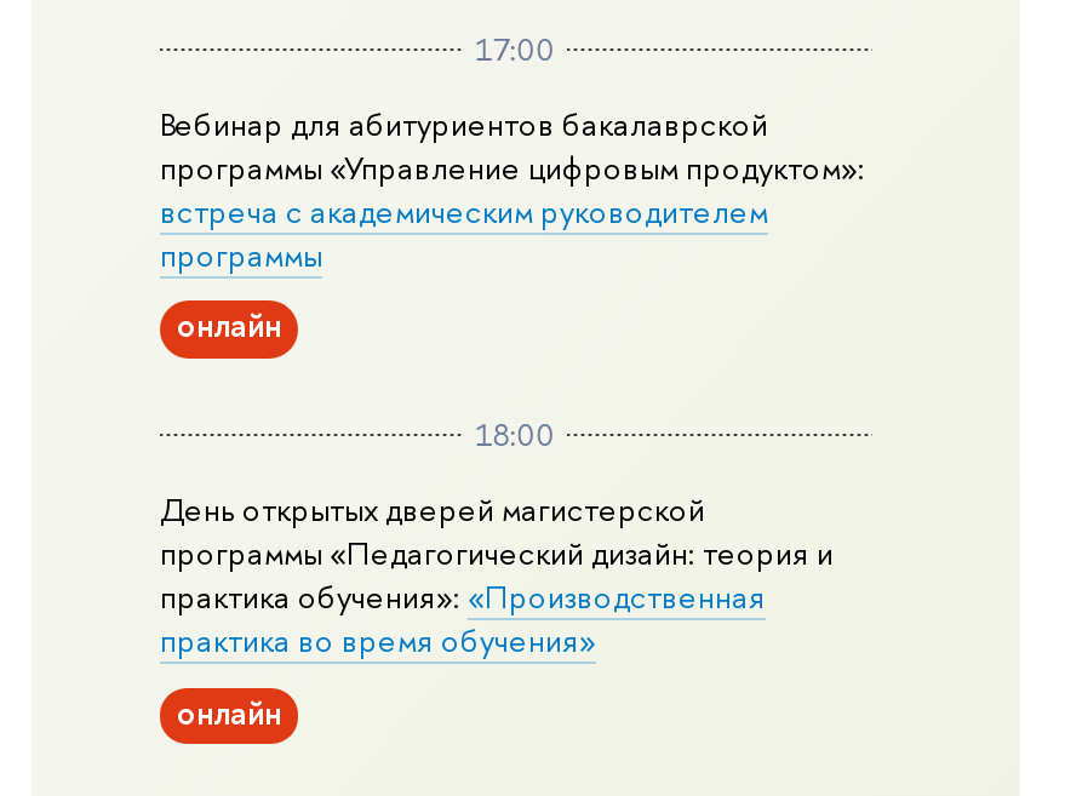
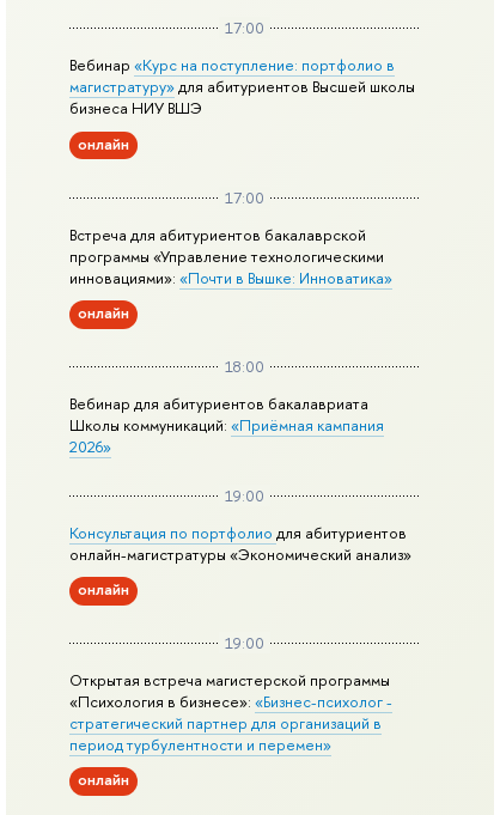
- Вебинар для абитуриентов бакалаврской
- программы «Управление цифровым продуктом»:
- встреча с академическим руководителем
- программы
+ Вебинар «Курс на поступление: портфолио в
+ магистратуру» для абитуриентов Высшей школы
+ бизнеса НИУ ВШЭ
+ онлайн
+ 17:00
+ Встреча для абитуриентов бакалаврской
+ программы «Управление технологическими
+ инновациями»:«Почти в Вышке: Инноватика»

- День открытых дверей магистерской
- программы «Педагогический дизайн: теория и
- практика обучения»: «Производственная
- практика во время обучения»
+ Вебинар для абитуриентов бакалавриата
+ Школы коммуникаций: «Приёмная кампания
+ 2026»
+ 19:00
+ Консультация по портфолио для абитуриентов
+ онлайн-магистратуры «Экономический анализ»
+ онлайн
+ 19:00
+ Открытая встреча магистерской программы
+ «Психология в бизнесе»: «Бизнес-психолог -
+ стратегический партнер для организаций в
+ период турбулентности и перемен»
